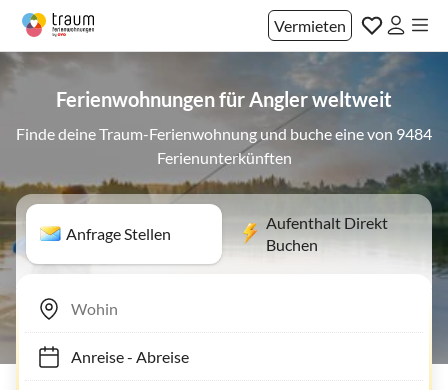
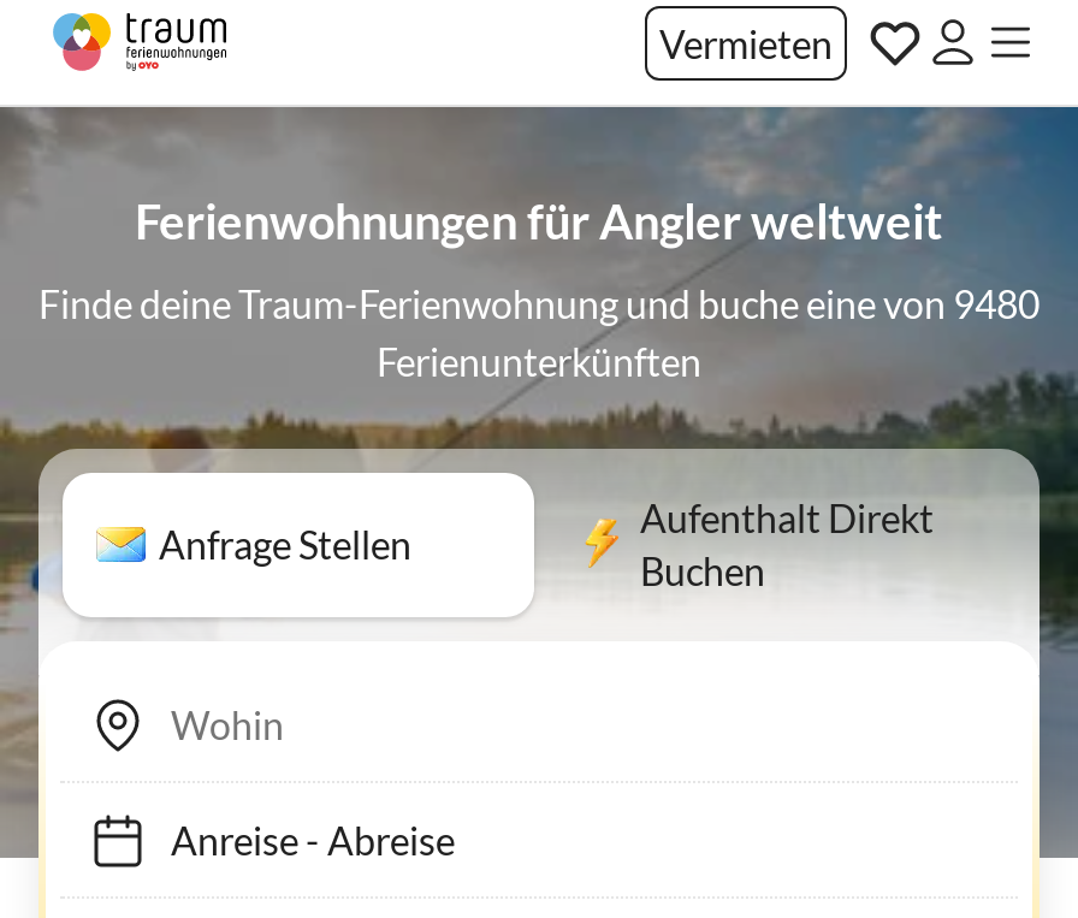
- Finde deine Traum-Ferienwohnung und buche eine von 9484
+ Finde deine Traum-Ferienwohnung und buche eine von 9480
